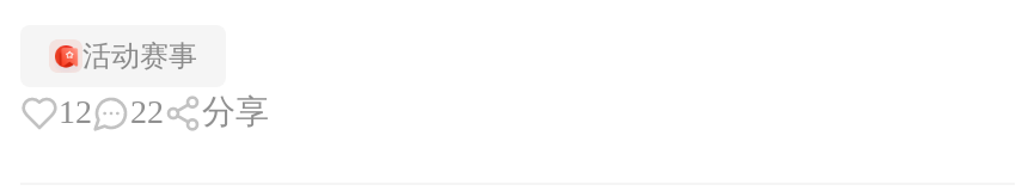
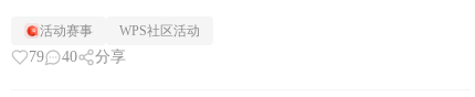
- 12
- 22
+ WPS社区活动
+ 79
+ 40
